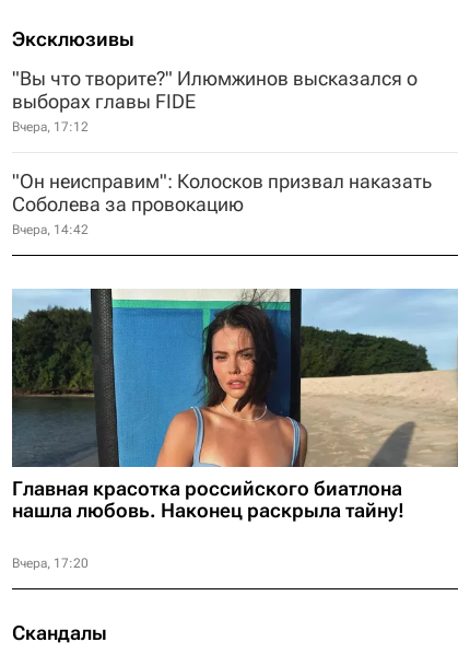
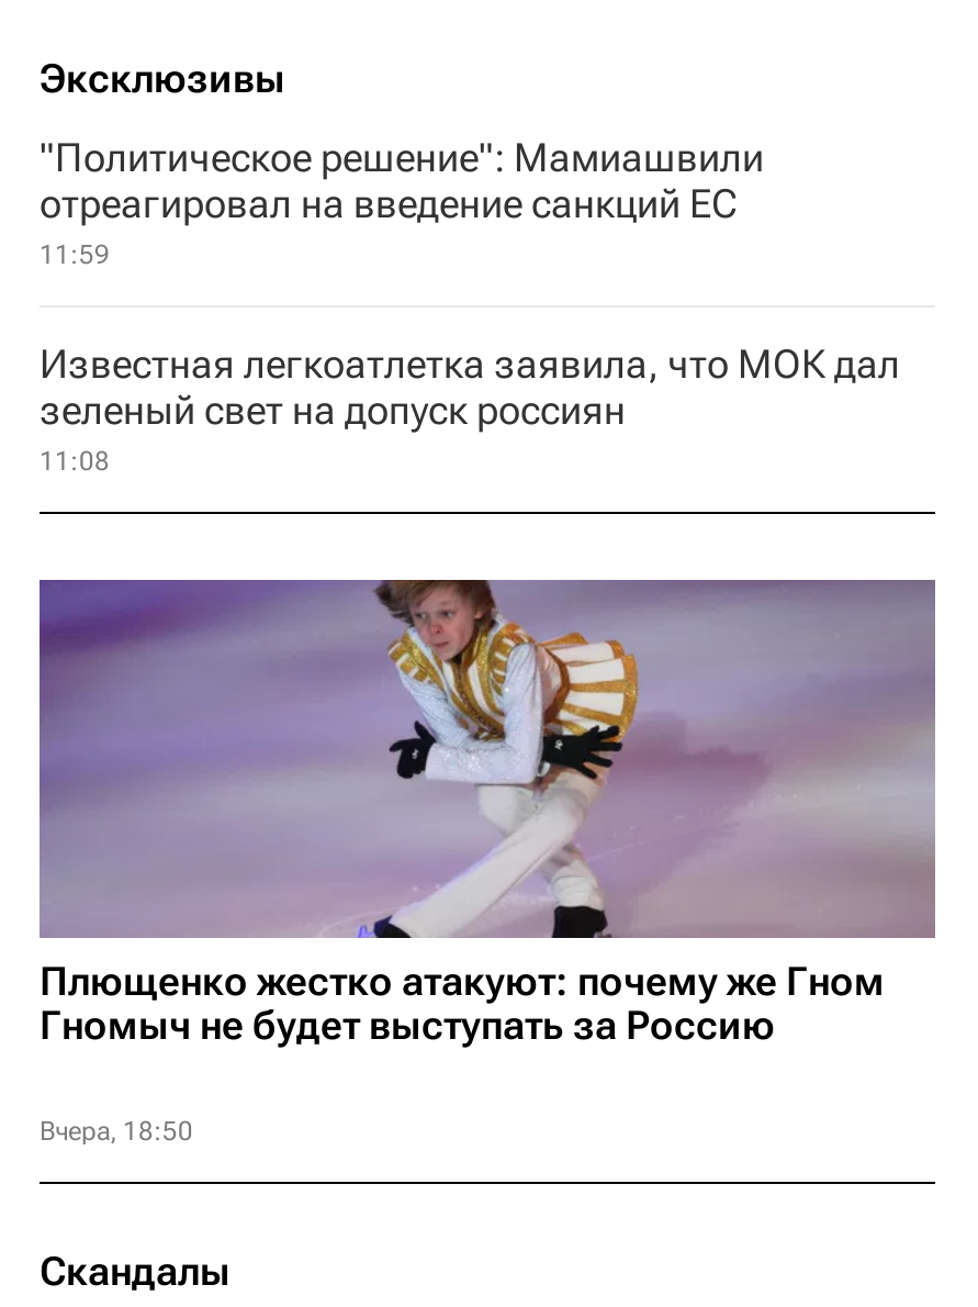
- "Вы что творите?" Илюмжинов высказался о
- выборах главы FIDE
- Вчера, 17:12
+ "Политическое решение": Мамиашвили
+ отреагировал на введение санкций ЕС
+ 11:59

- "Он неисправим": Колосков призвал наказать
- Соболева за провокацию
- Вчера, 14:42
+ Известная легкоатлетка заявила, что МОК дал
+ зеленый свет на допуск россиян
+ 11:08

- [image]
- Главная красотка российского биатлона
- нашла любовь. Наконец раскрыла тайну!
+ [image]
+ Плющенко жестко атакуют: почему же Гном
+ Гномыч не будет выступать за Россию

- Вчера, 17:20
+ Вчера, 18:50
